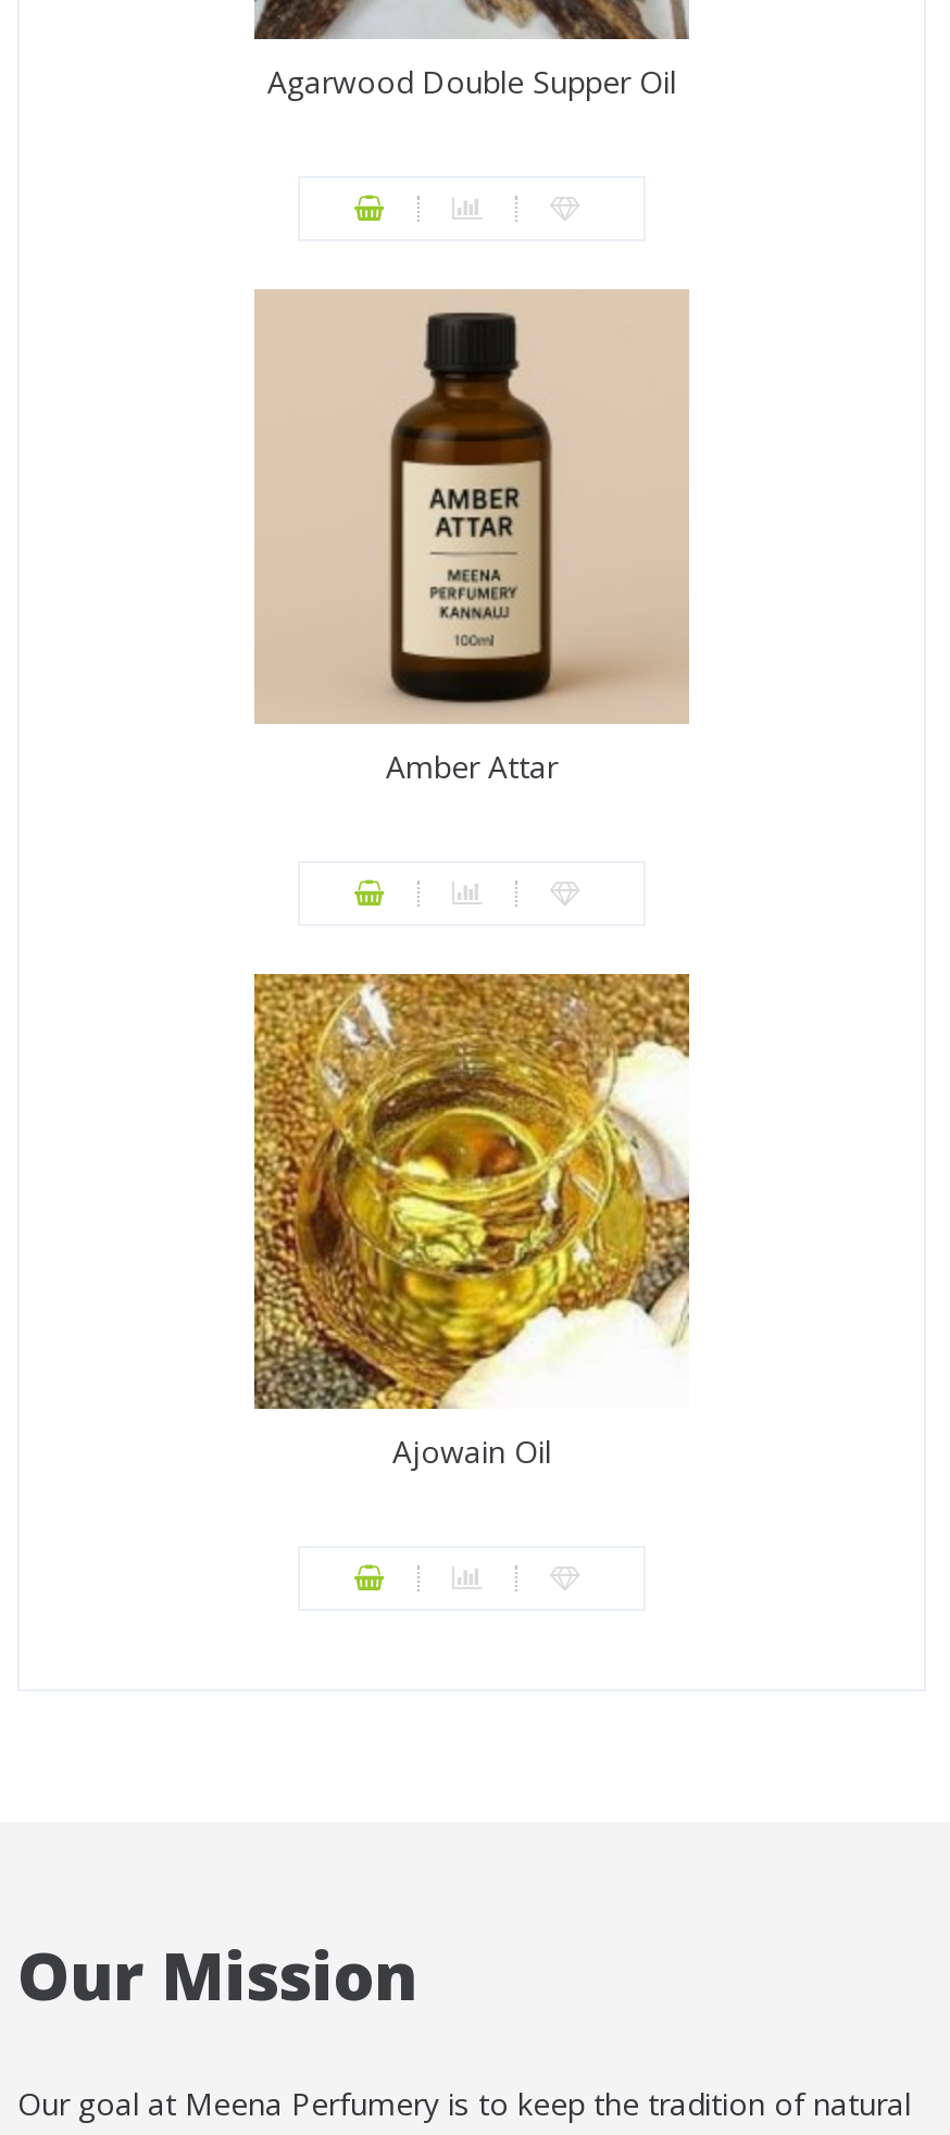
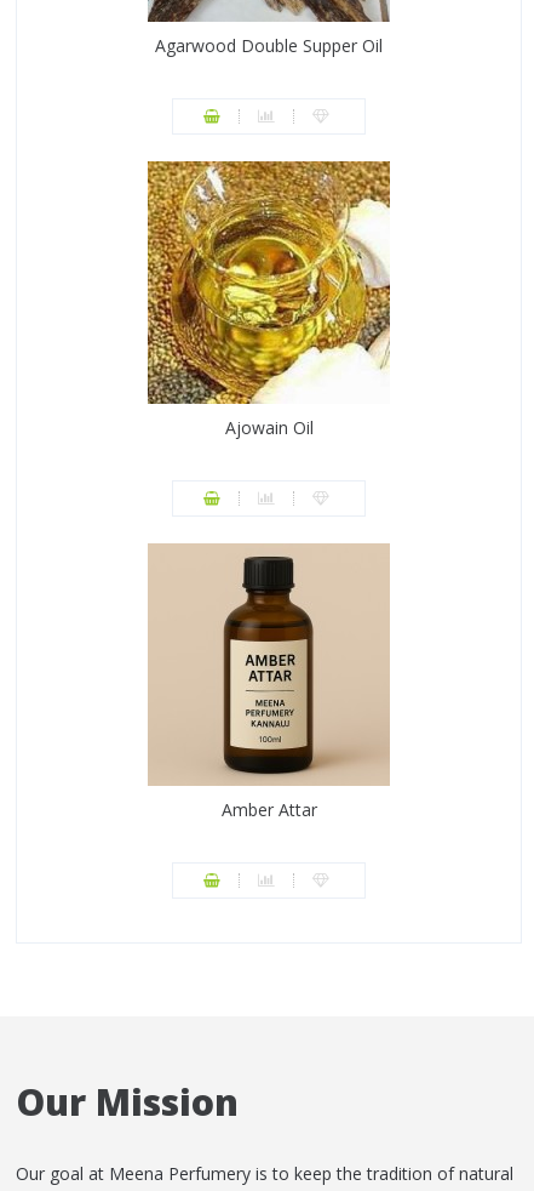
moved down: [image] | Amber Attar

moved up: [image] | Ajowain Oil
